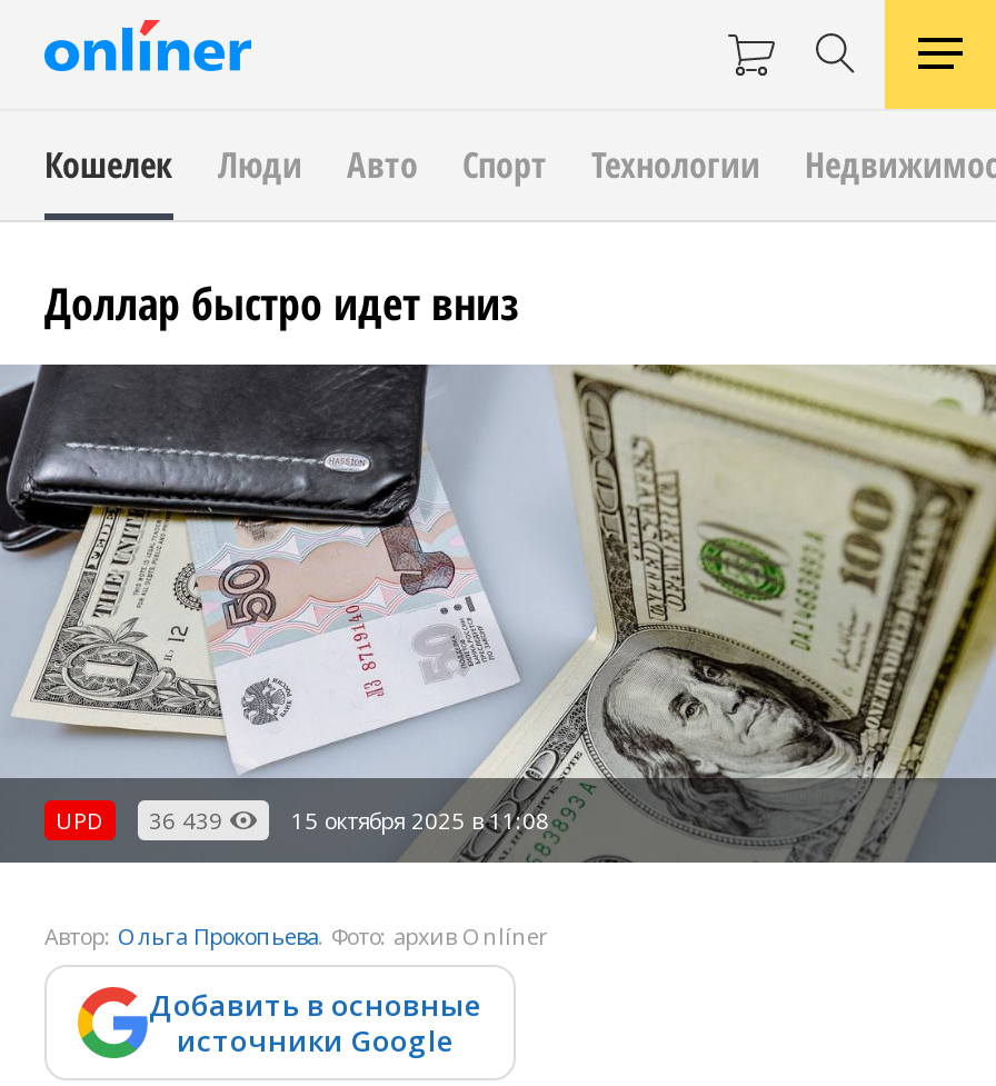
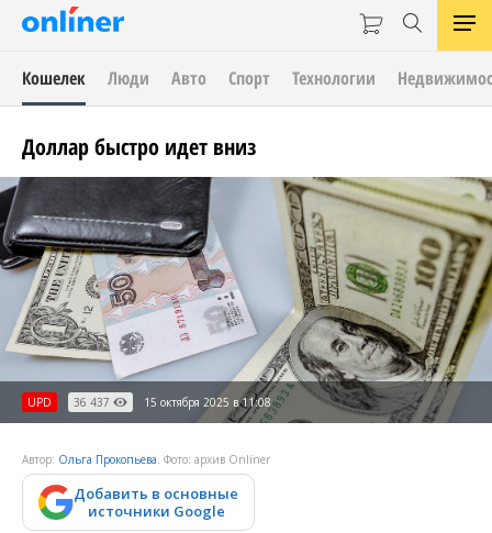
- UPD 36 439 15 октября 2025 в 11:08
+ UPD 36 437 15 октября 2025 в 11:08
